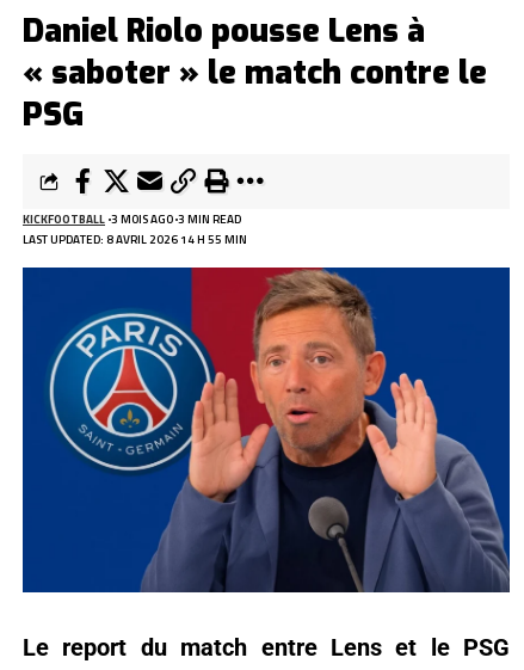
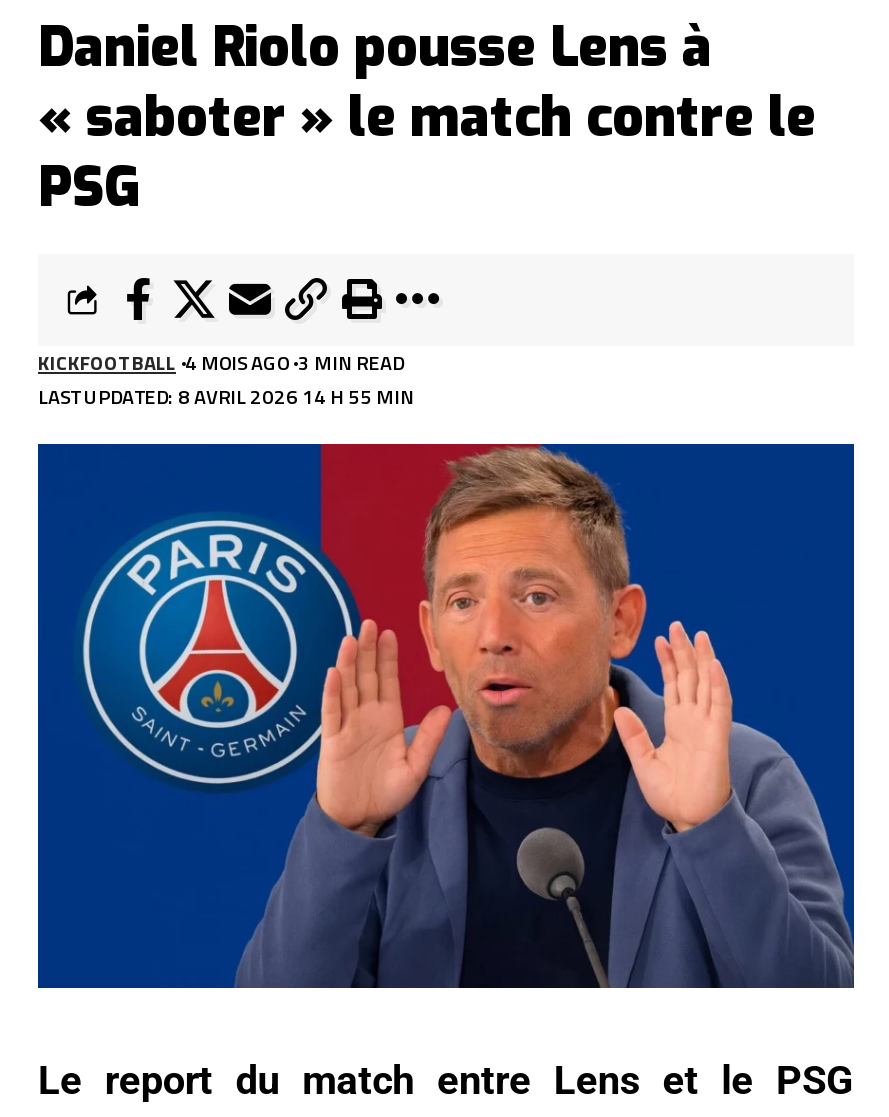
- KICKFOOTBALL 3 MOIS AGO 3 MIN READ
+ KICKFOOTBALL 4 MOIS AGO 3 MIN READ
